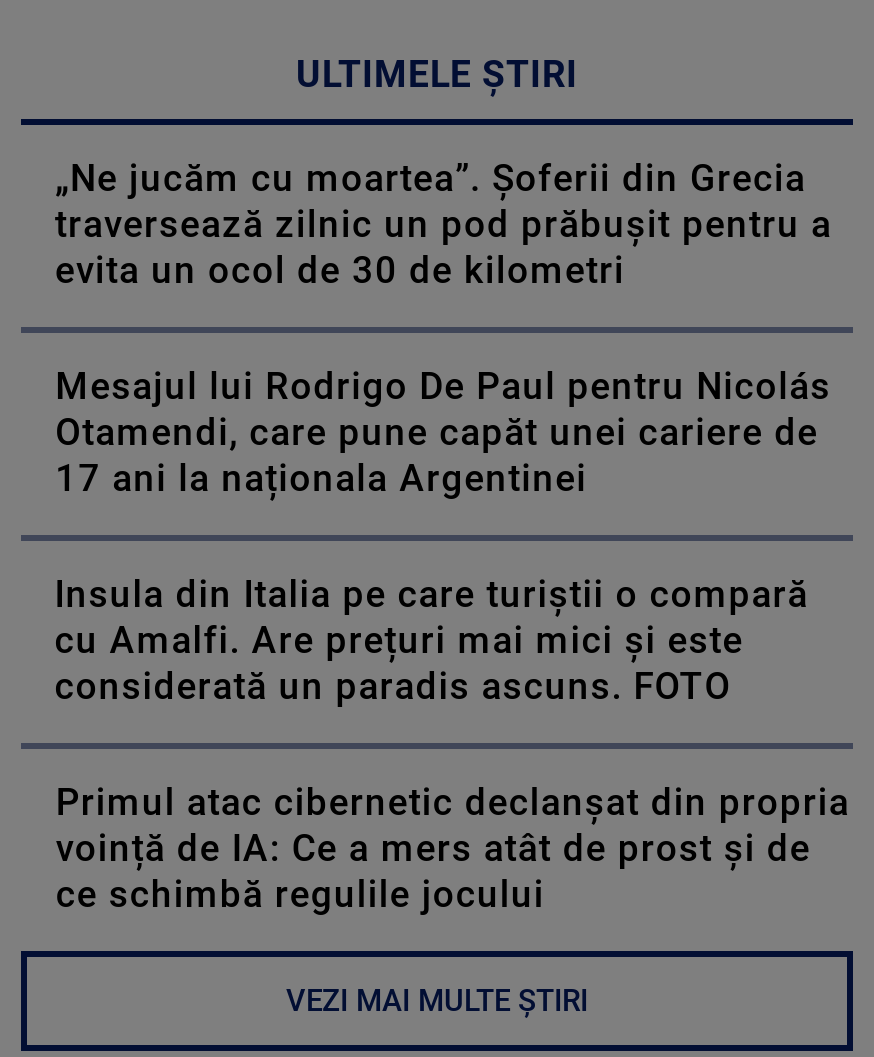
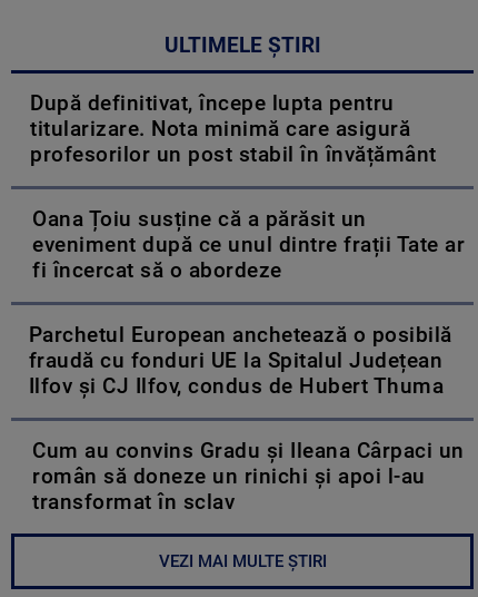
- „Ne jucăm cu moartea”. Șoferii din Grecia
- traversează zilnic un pod prăbușit pentru a
- evita un ocol de 30 de kilometri
+ După definitivat, începe lupta pentru
+ titularizare. Nota minimă care asigură
+ profesorilor un post stabil în învățământ

- Mesajul lui Rodrigo De Paul pentru Nicolás
- Otamendi, care pune capăt unei cariere de
- 17 ani la naționala Argentinei
+ Oana Țoiu susține că a părăsit un
+ eveniment după ce unul dintre frații Tate ar
+ fi încercat să o abordeze

- Insula din Italia pe care turiștii o compară
- cu Amalfi. Are prețuri mai mici și este
- considerată un paradis ascuns. FOTO
+ Parchetul European anchetează o posibilă
+ fraudă cu fonduri UE la Spitalul Județean
+ Ilfov și CJ Ilfov, condus de Hubert Thuma

- Primul atac cibernetic declanșat din propria
- voință de IA: Ce a mers atât de prost și de
- ce schimbă regulile jocului
+ Cum au convins Gradu și Ileana Cârpaci un
+ român să doneze un rinichi și apoi l-au
+ transformat în sclav
